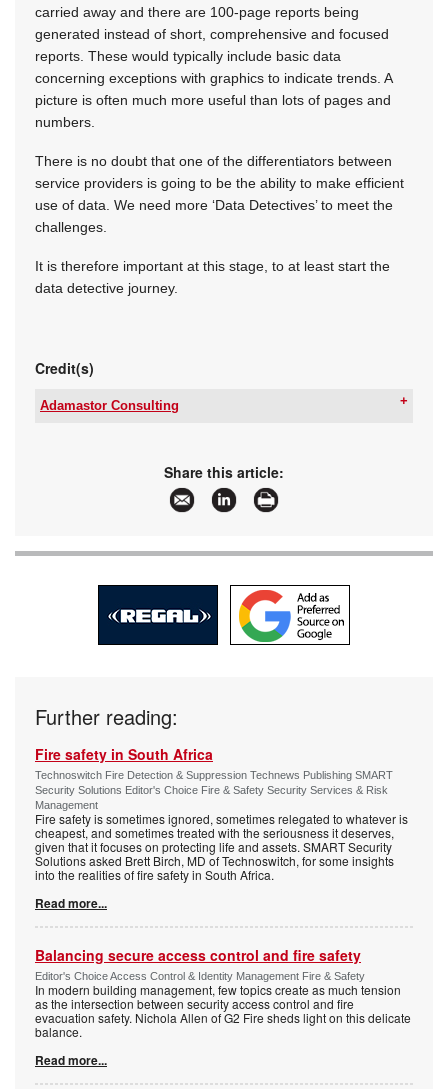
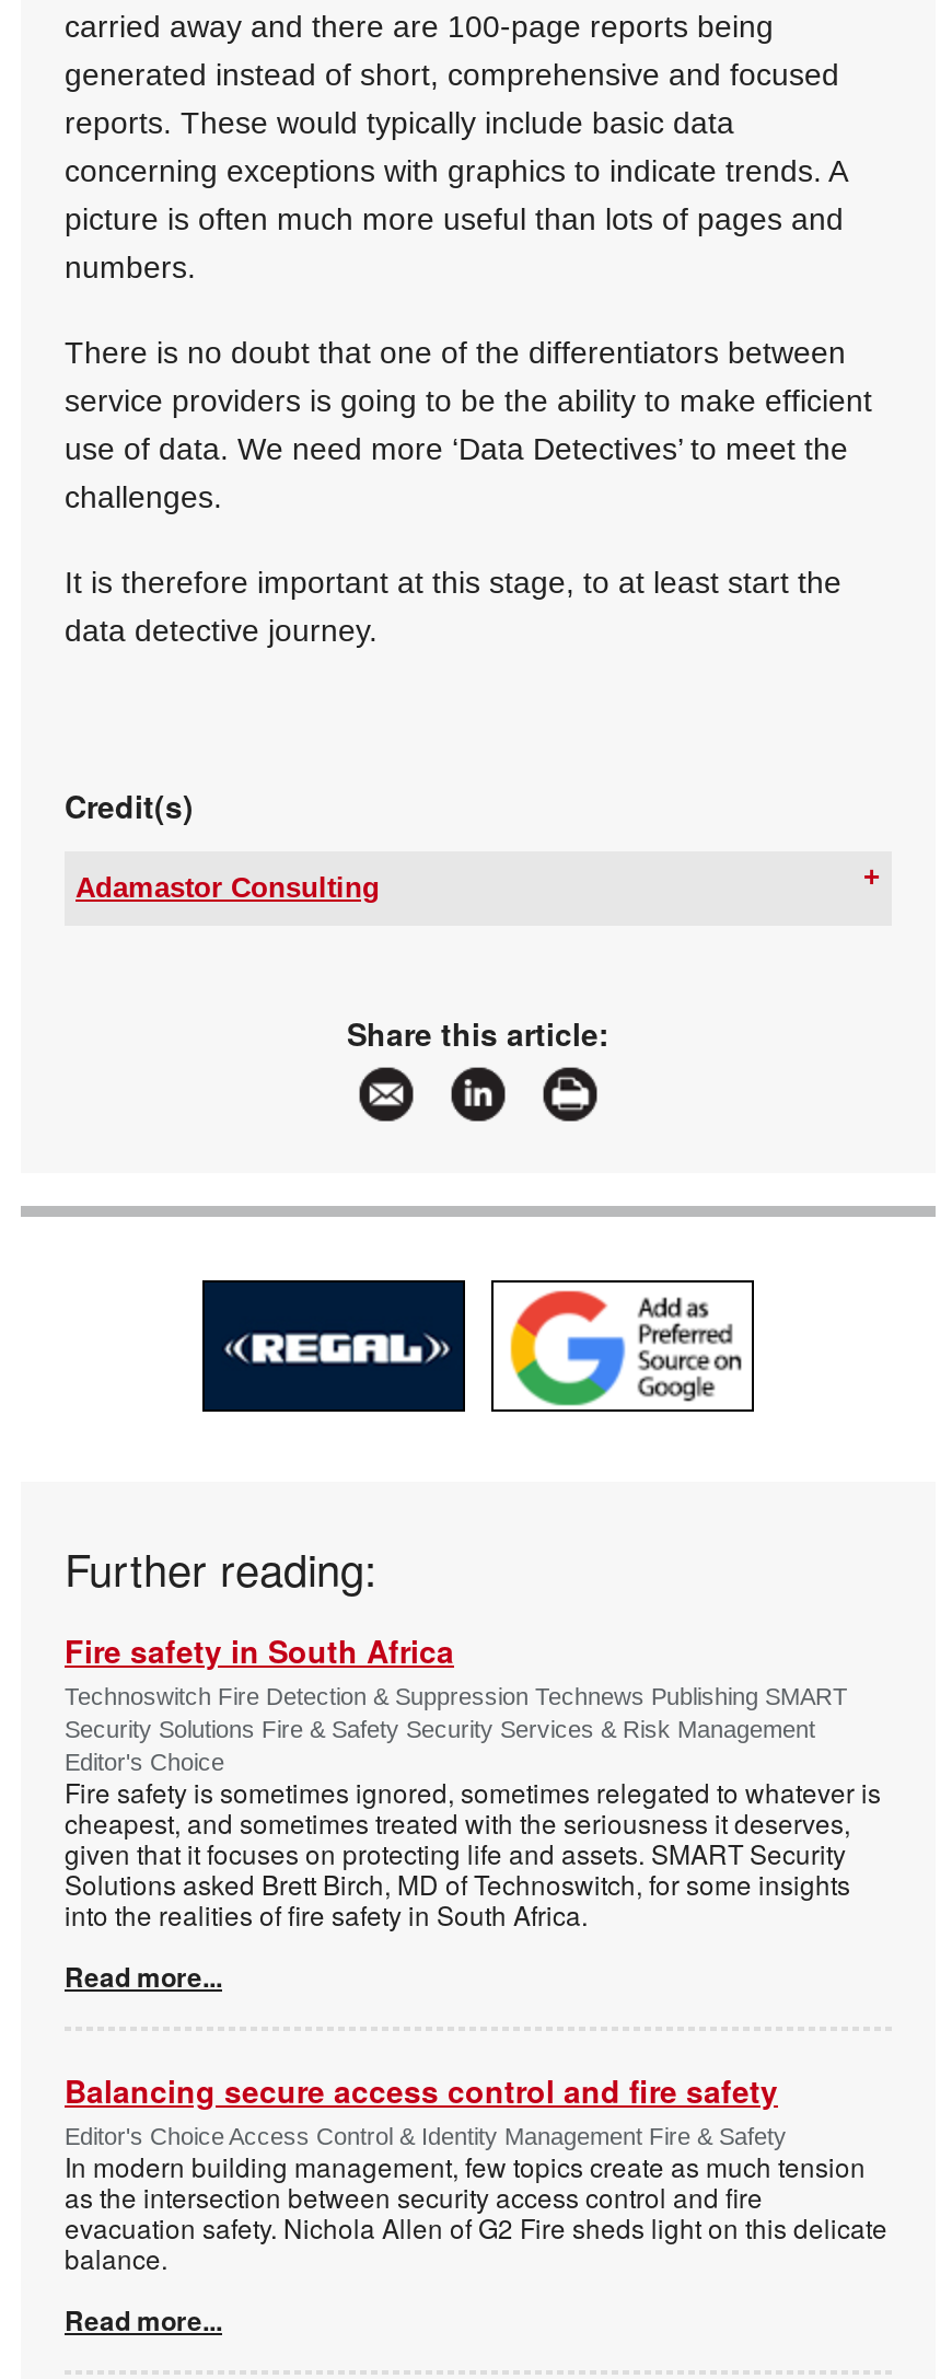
- Security Solutions Editor's Choice Fire & Safety Security Services & Risk
- Management
+ Security Solutions Fire & Safety Security Services & Risk Management
+ Editor's Choice
